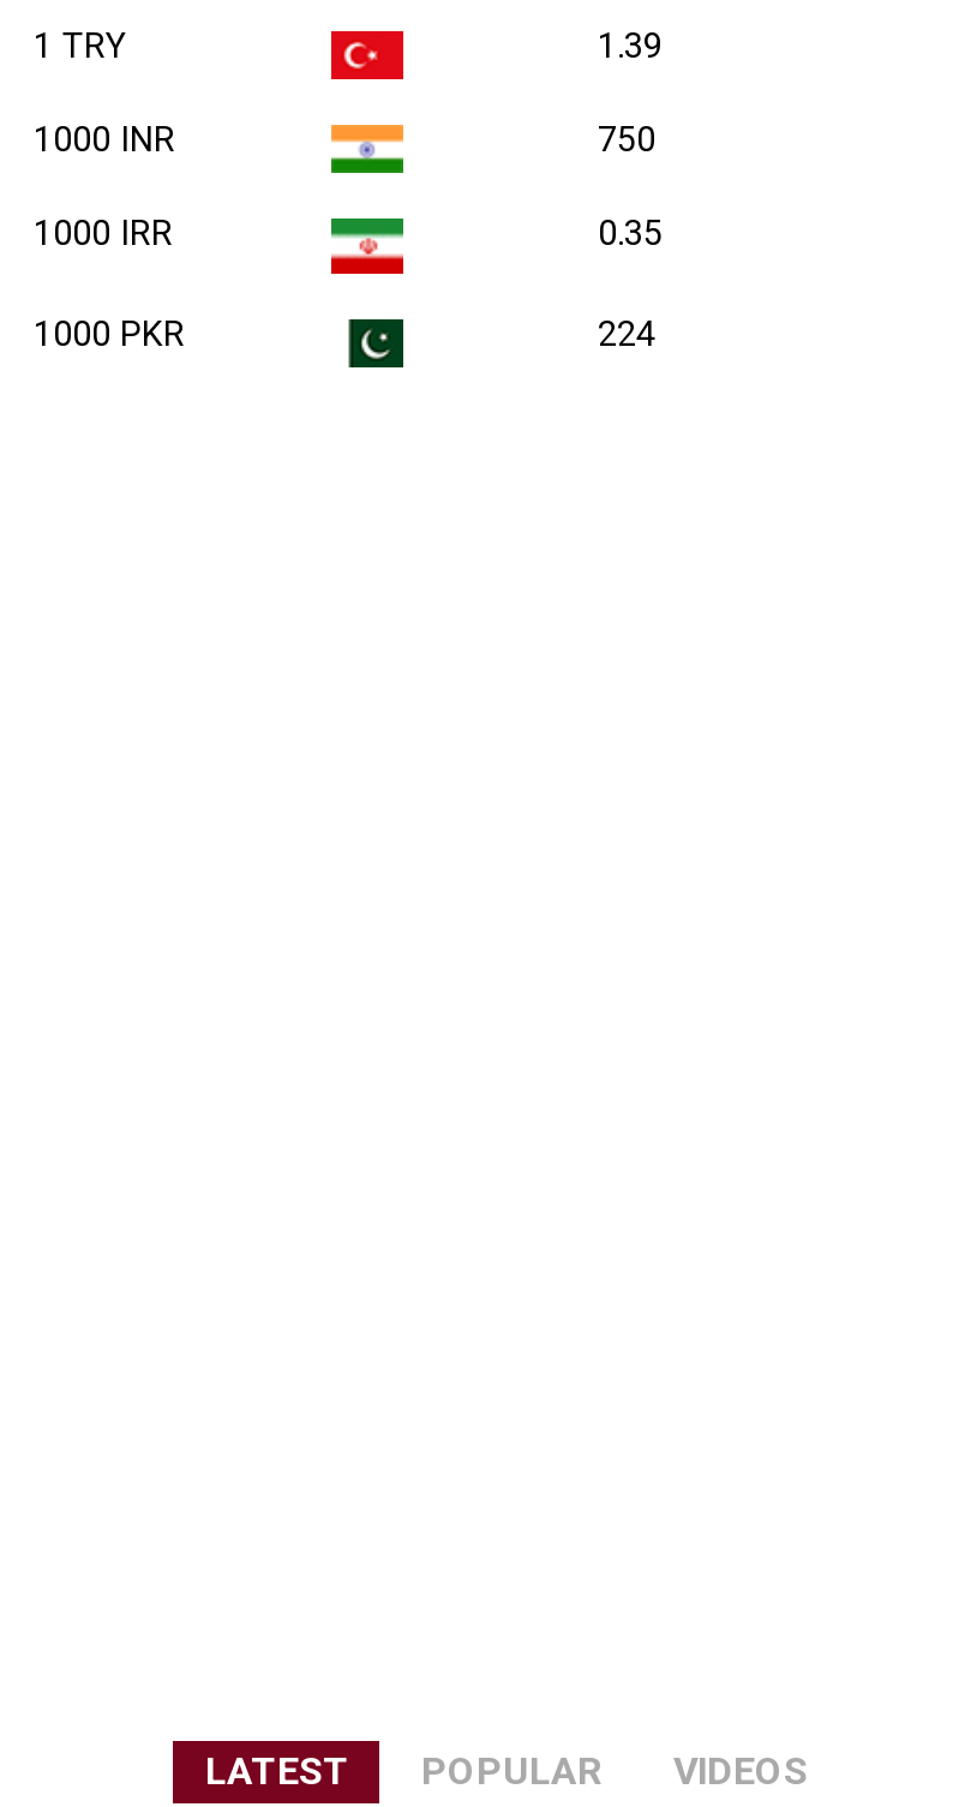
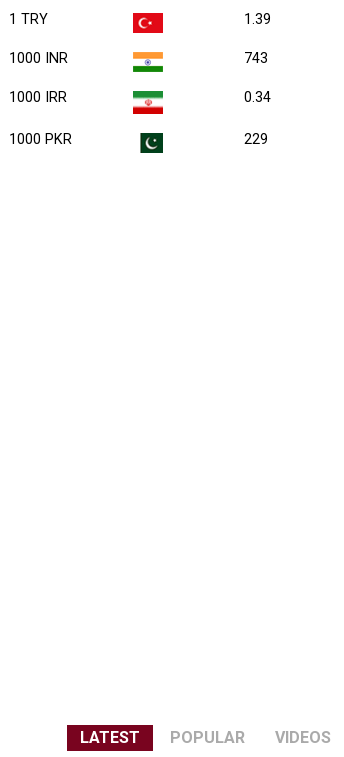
- 750
+ 743

- 0.35
+ 0.34

- 224
+ 229
